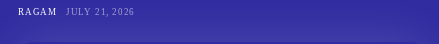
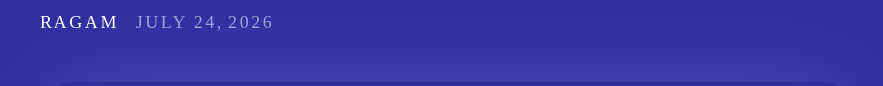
- RAGAM JULY 21, 2026
+ RAGAM JULY 24, 2026
